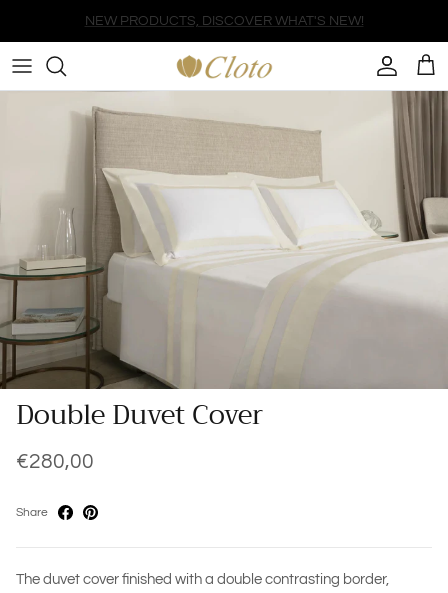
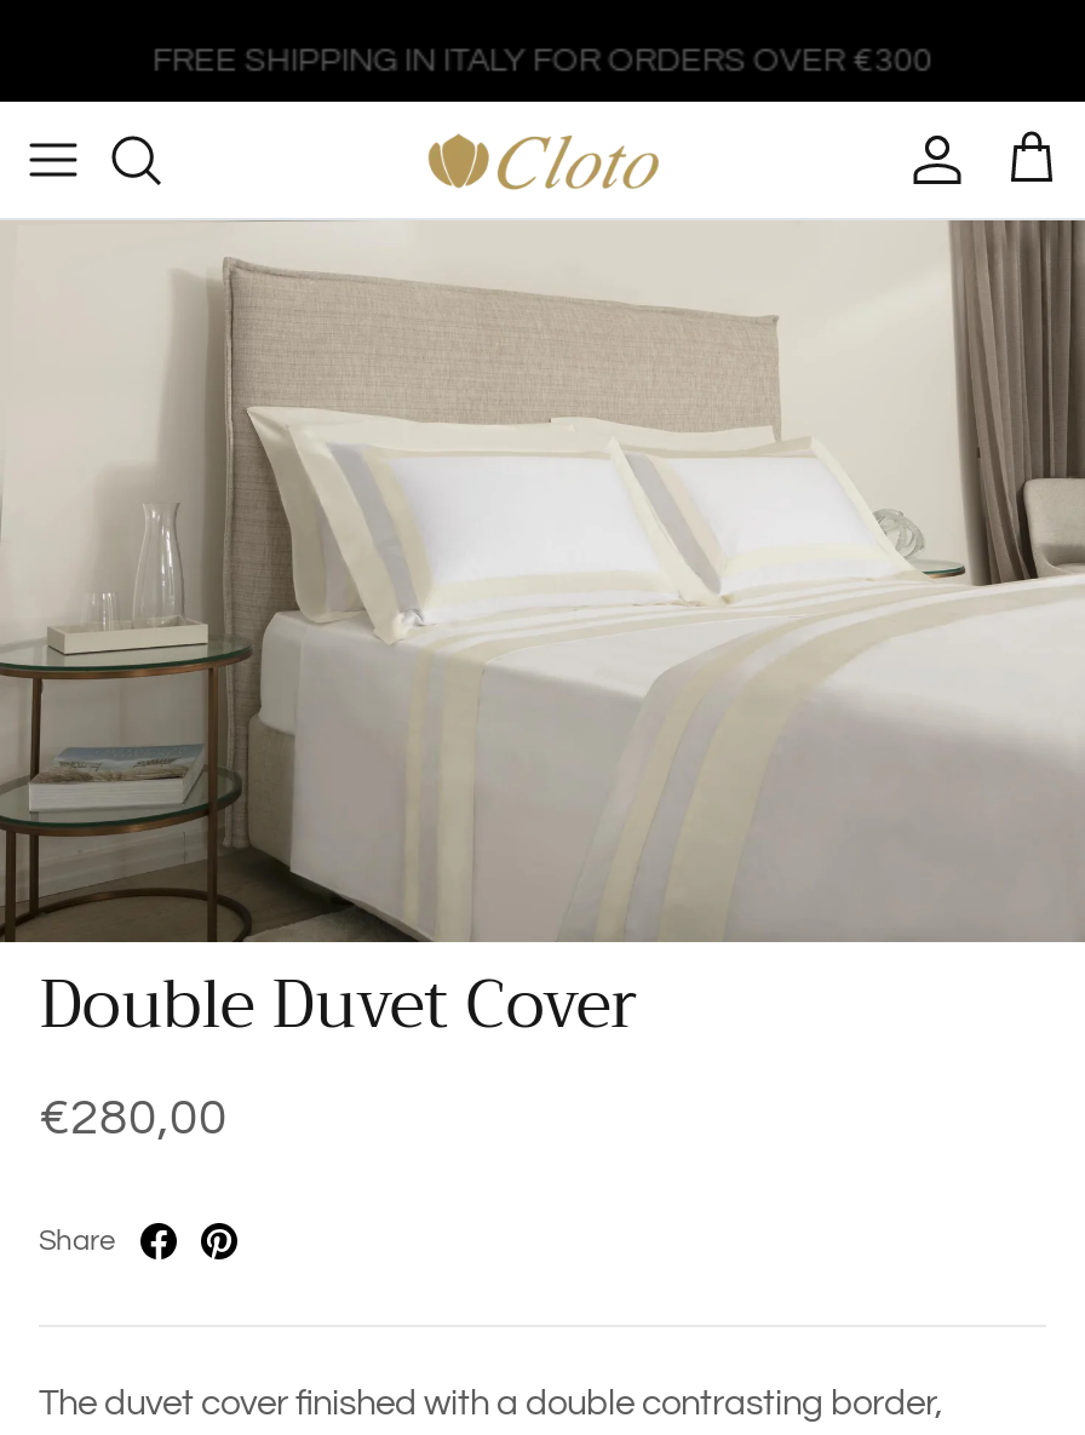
+ FREE SHIPPING IN ITALY FOR ORDERS OVER €300
